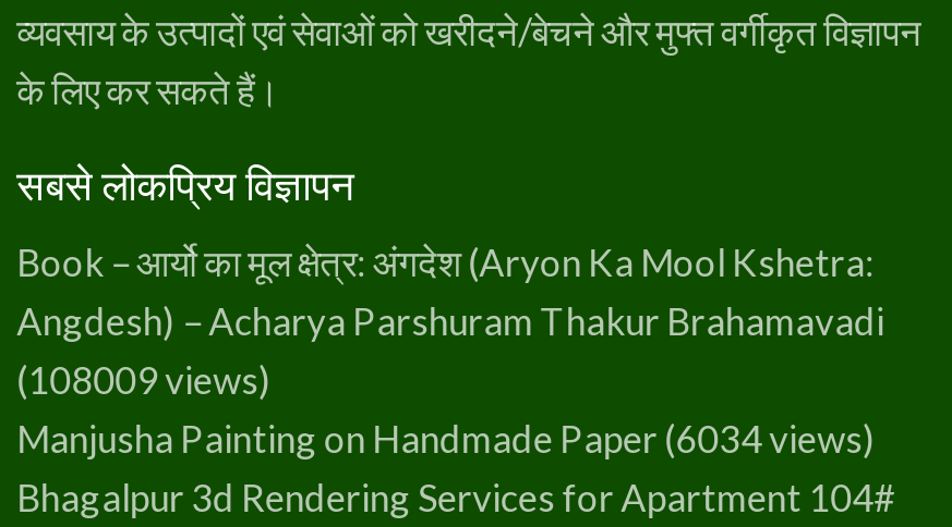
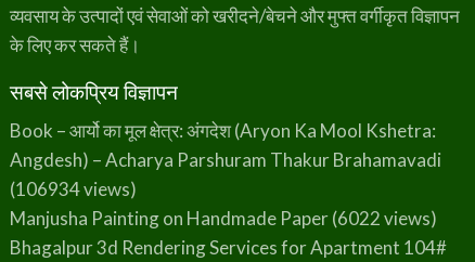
- (108009 views)
+ (106934 views)

- Manjusha Painting on Handmade Paper (6034 views)
+ Manjusha Painting on Handmade Paper (6022 views)
